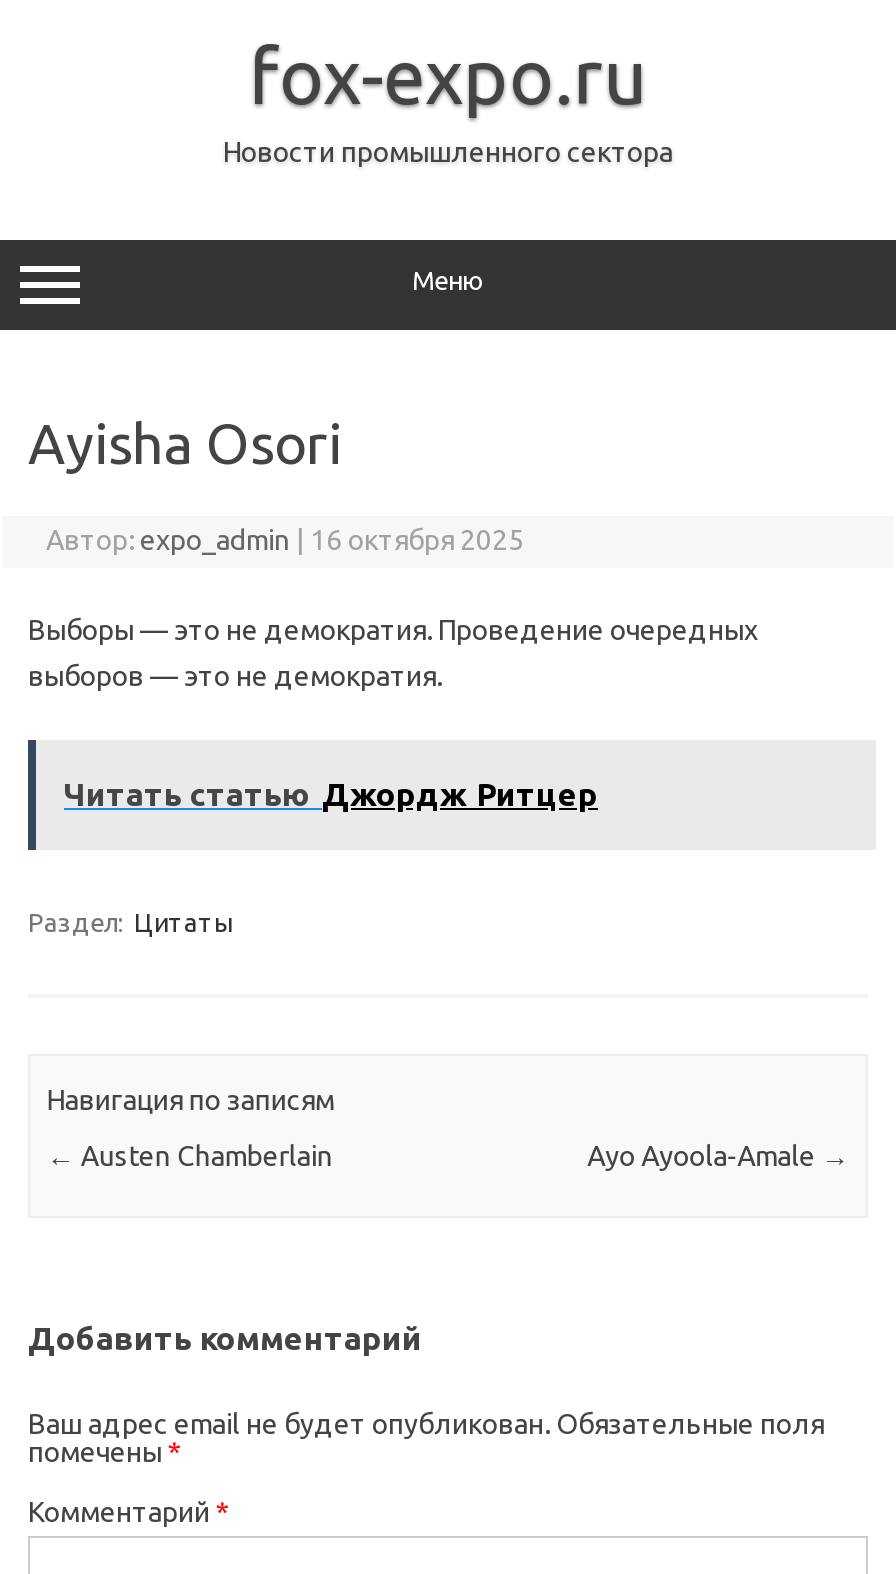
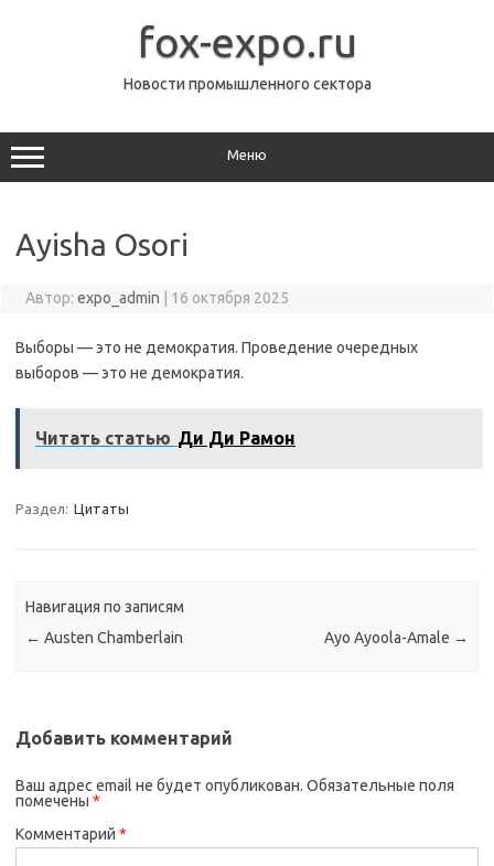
- Читать статью Джордж Ритцер
+ Читать статью Ди Ди Рамон
